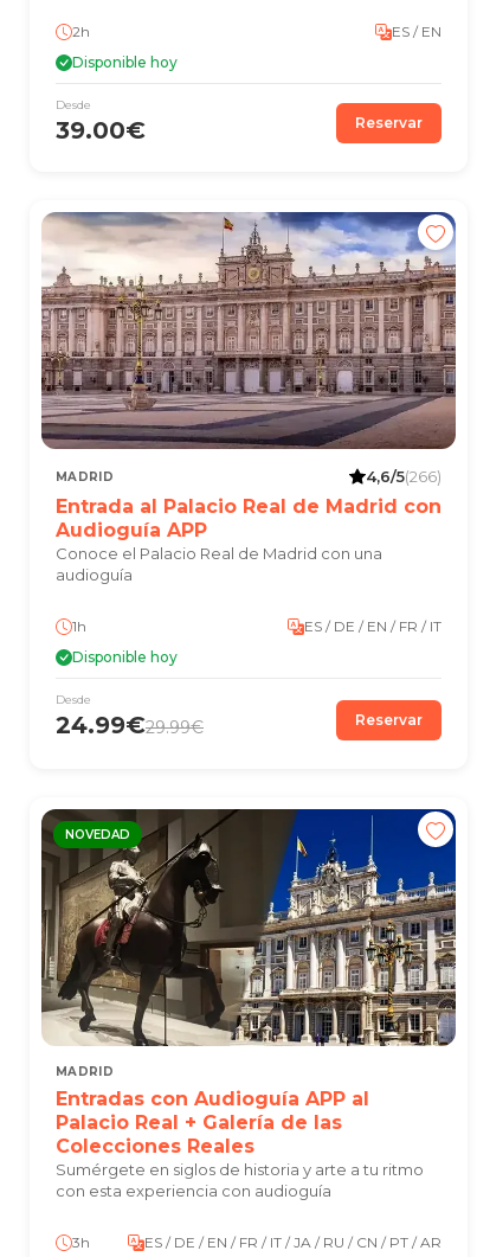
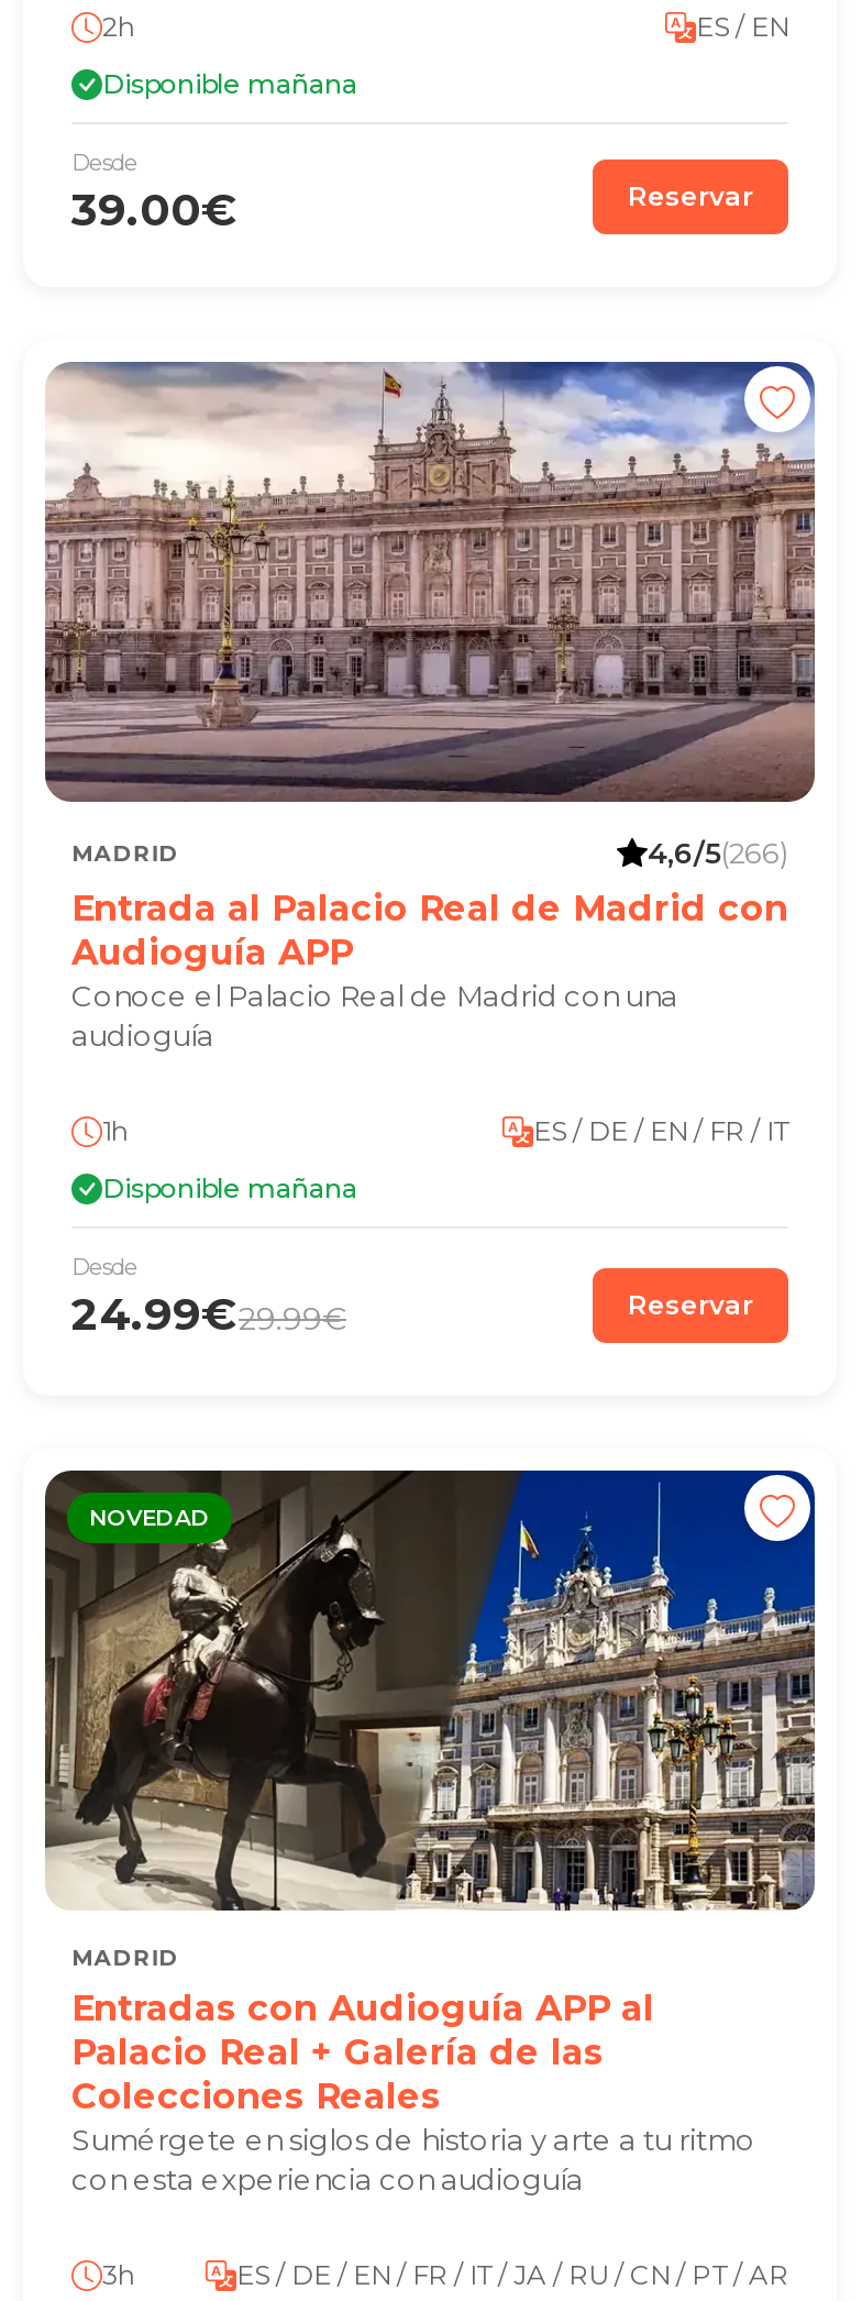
- Disponible hoy
+ Disponible mañana

- Disponible hoy
+ Disponible mañana
